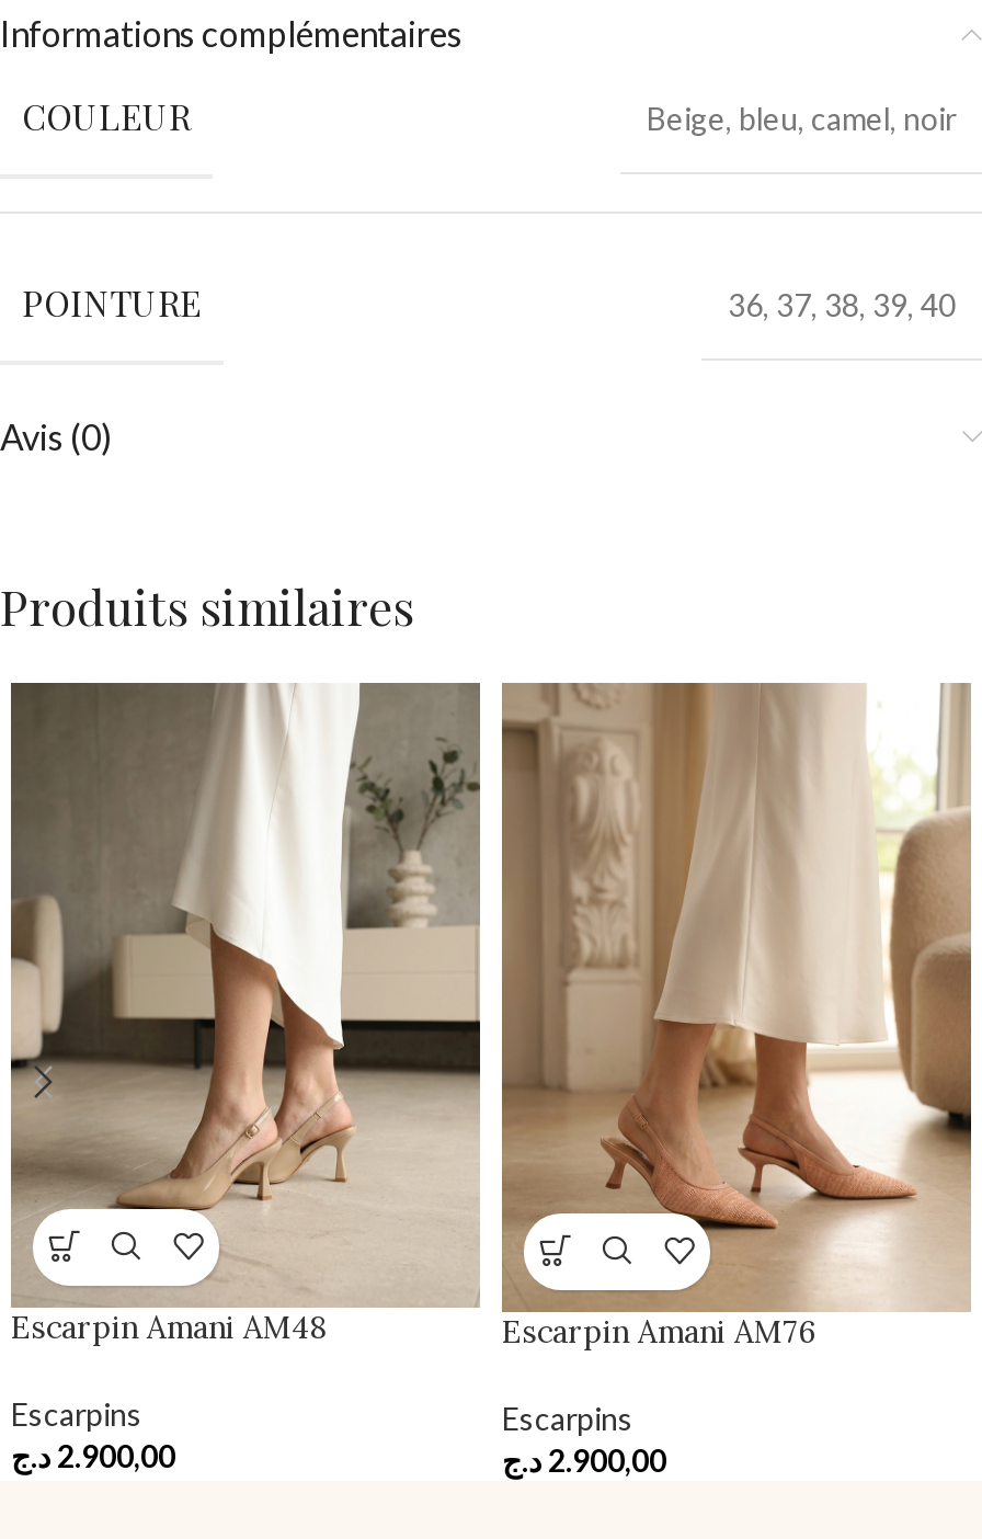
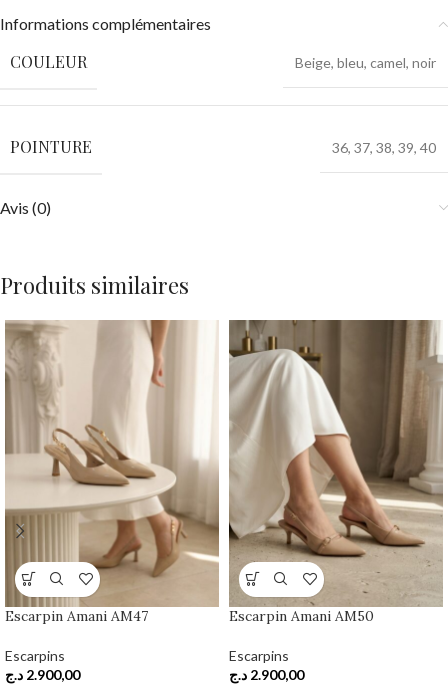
- [image]
- Escarpin Amani AM48
+ [image]
+ Escarpin Amani AM47

- [image]
- Escarpin Amani AM76
+ [image]
+ Escarpin Amani AM50
